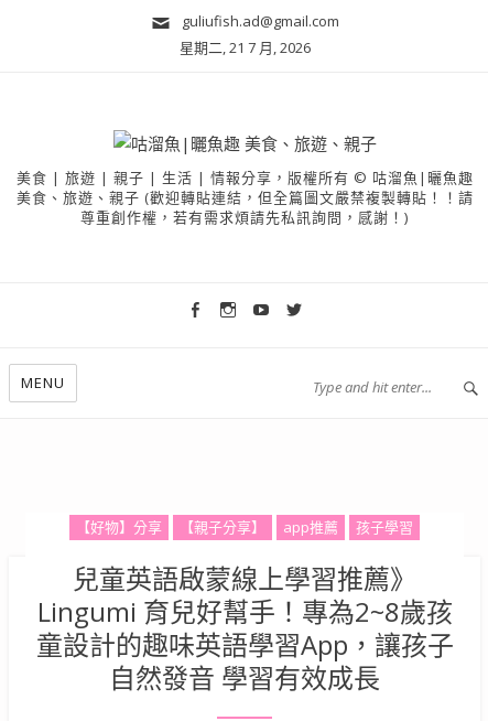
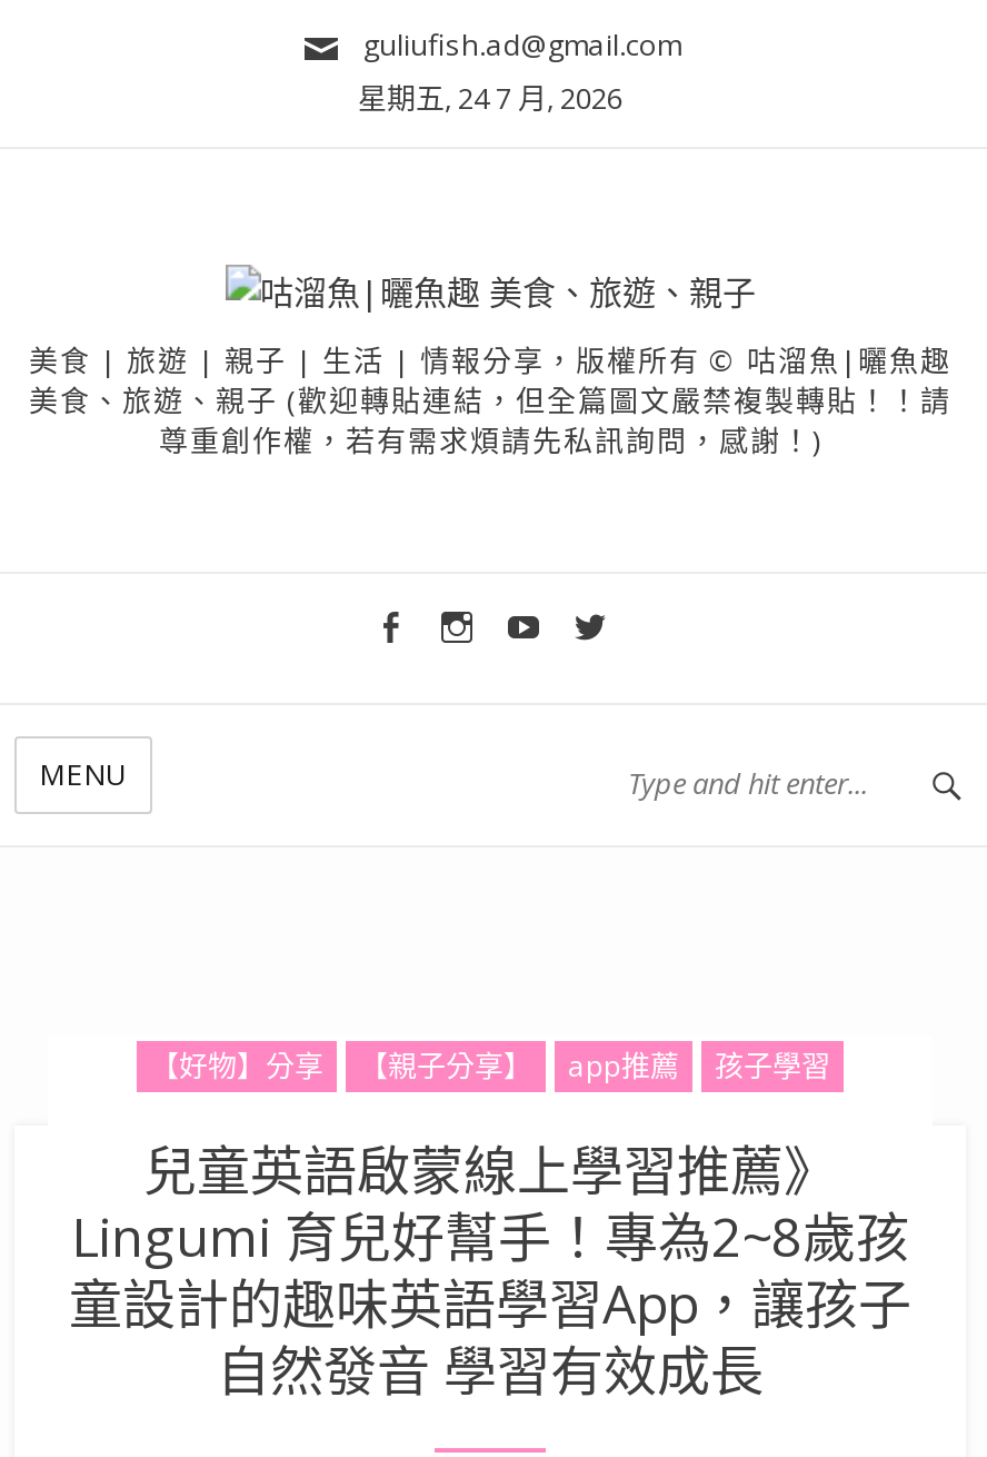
- 星期二, 21 7 月, 2026
+ 星期五, 24 7 月, 2026
